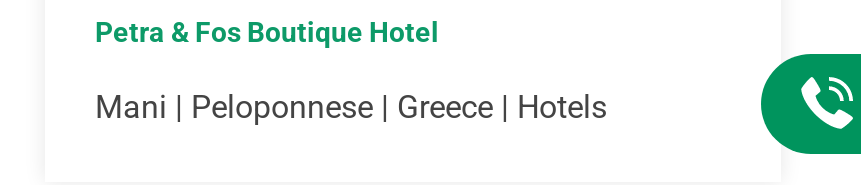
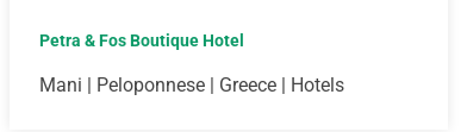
- [image]
